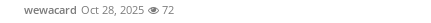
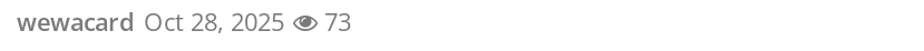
- wewacard Oct 28, 2025 72
+ wewacard Oct 28, 2025 73
